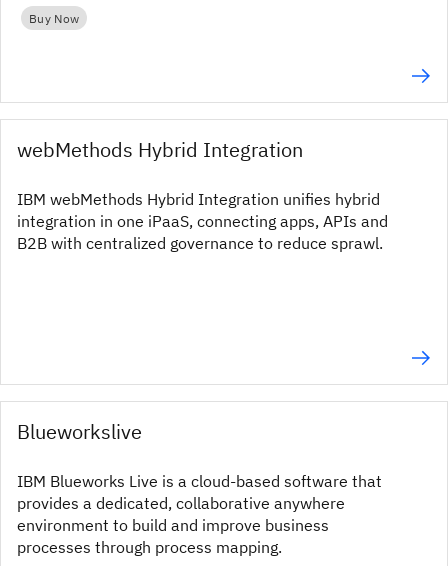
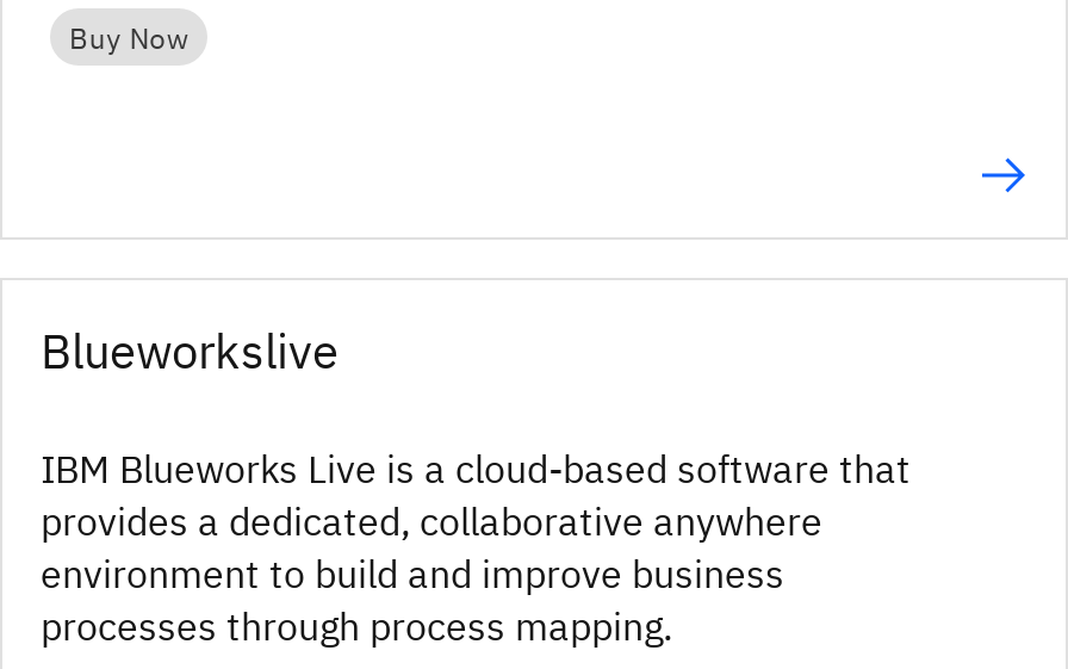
- webMethods Hybrid Integration
- IBM webMethods Hybrid Integration unifies hybrid
- integration in one iPaaS, connecting apps, APIs and
- B2B with centralized governance to reduce sprawl.
